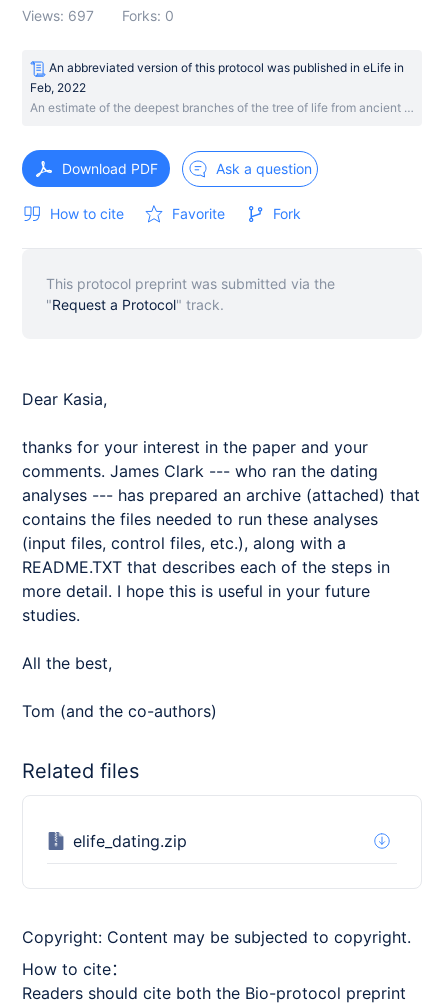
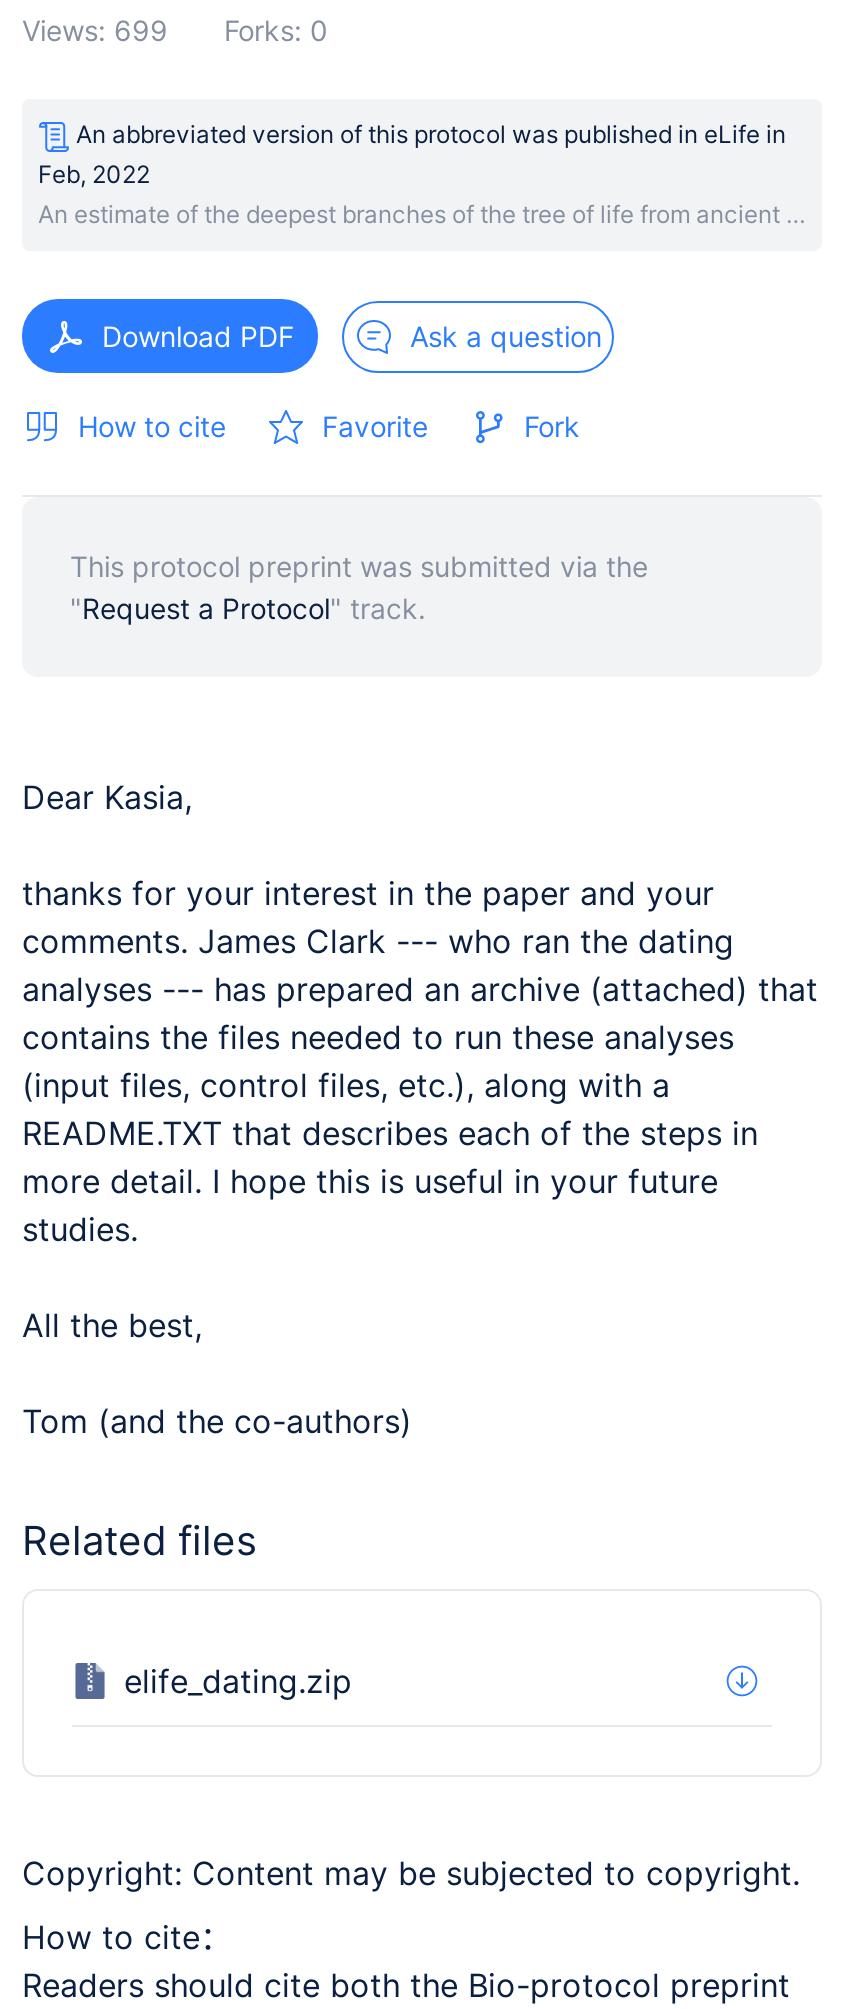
- Views: 697 Forks: 0
+ Views: 699 Forks: 0
